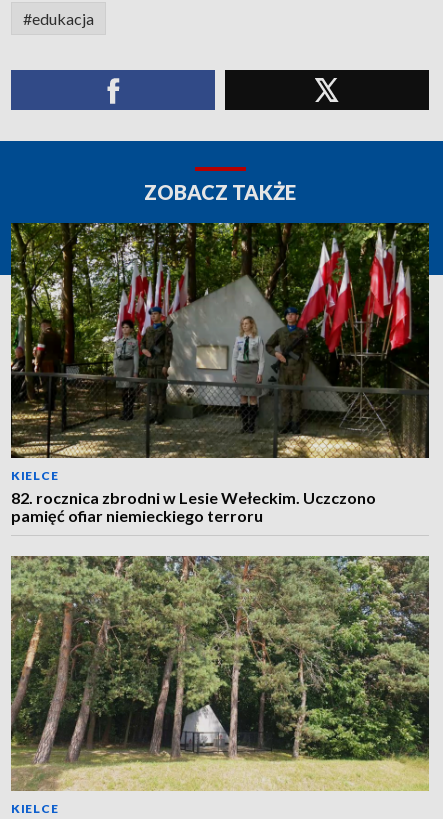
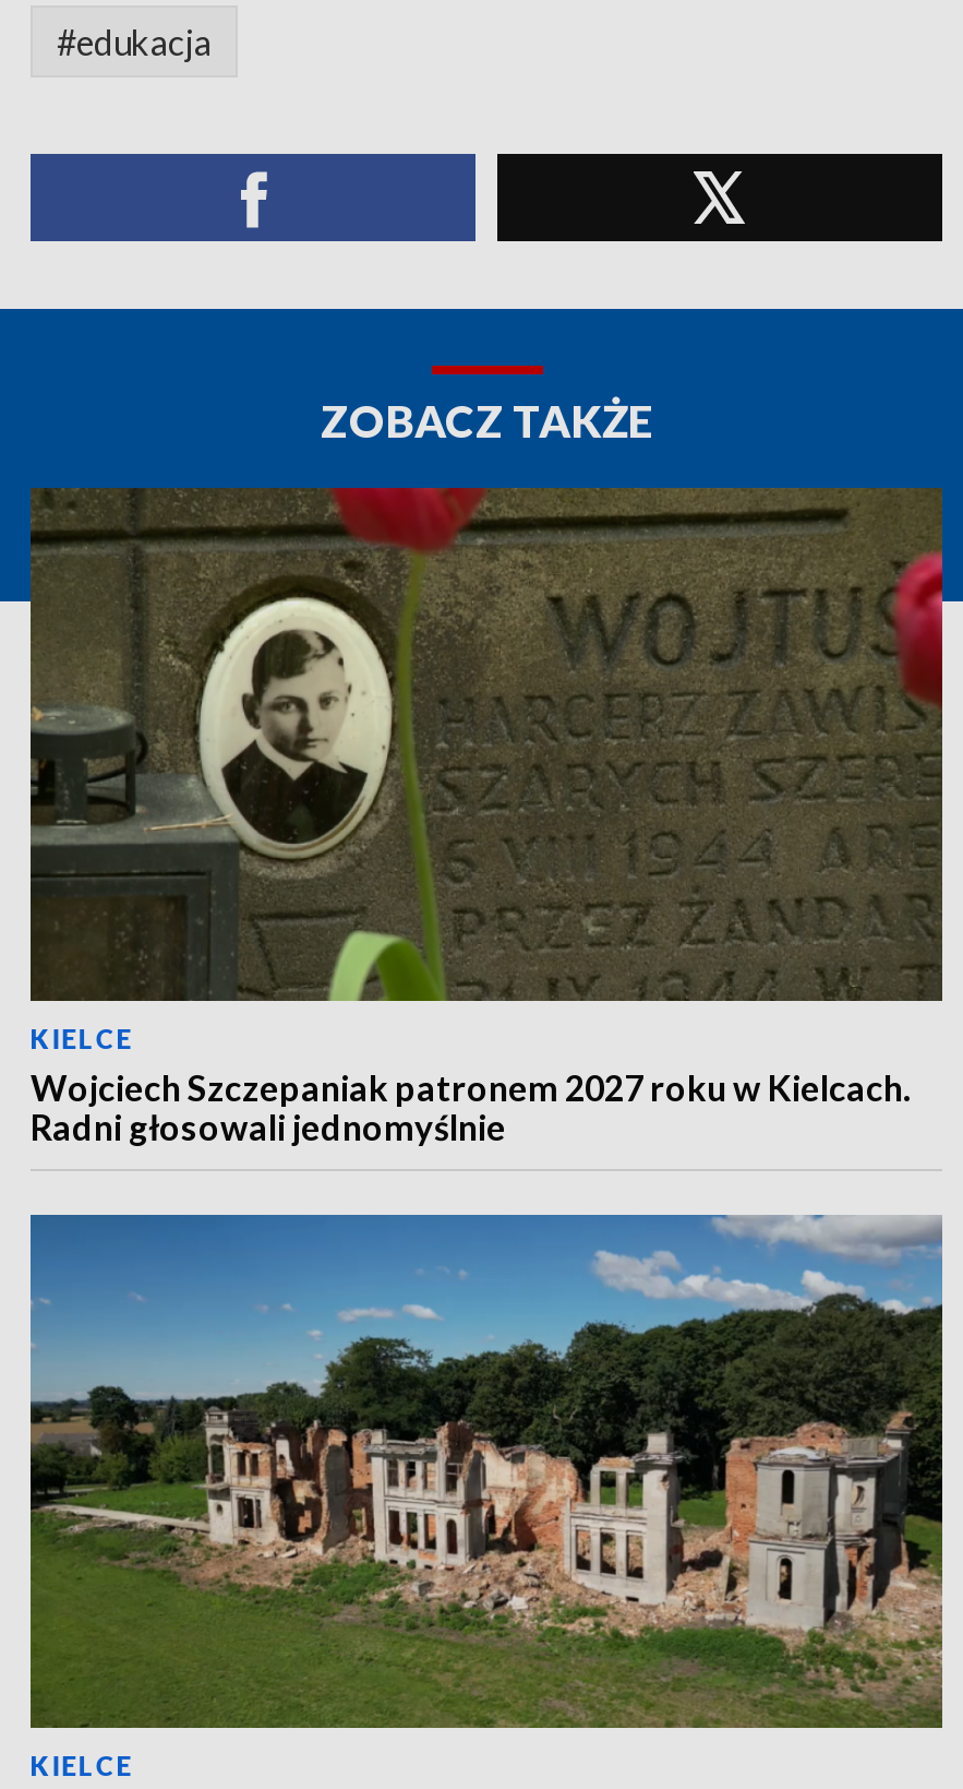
- [image]
- 82. rocznica zbrodni w Lesie Wełeckim. Uczczono
- pamięć ofiar niemieckiego terroru
+ [image]
+ Wojciech Szczepaniak patronem 2027 roku w Kielcach.
+ Radni głosowali jednomyślnie

- [image]
+ [image]
